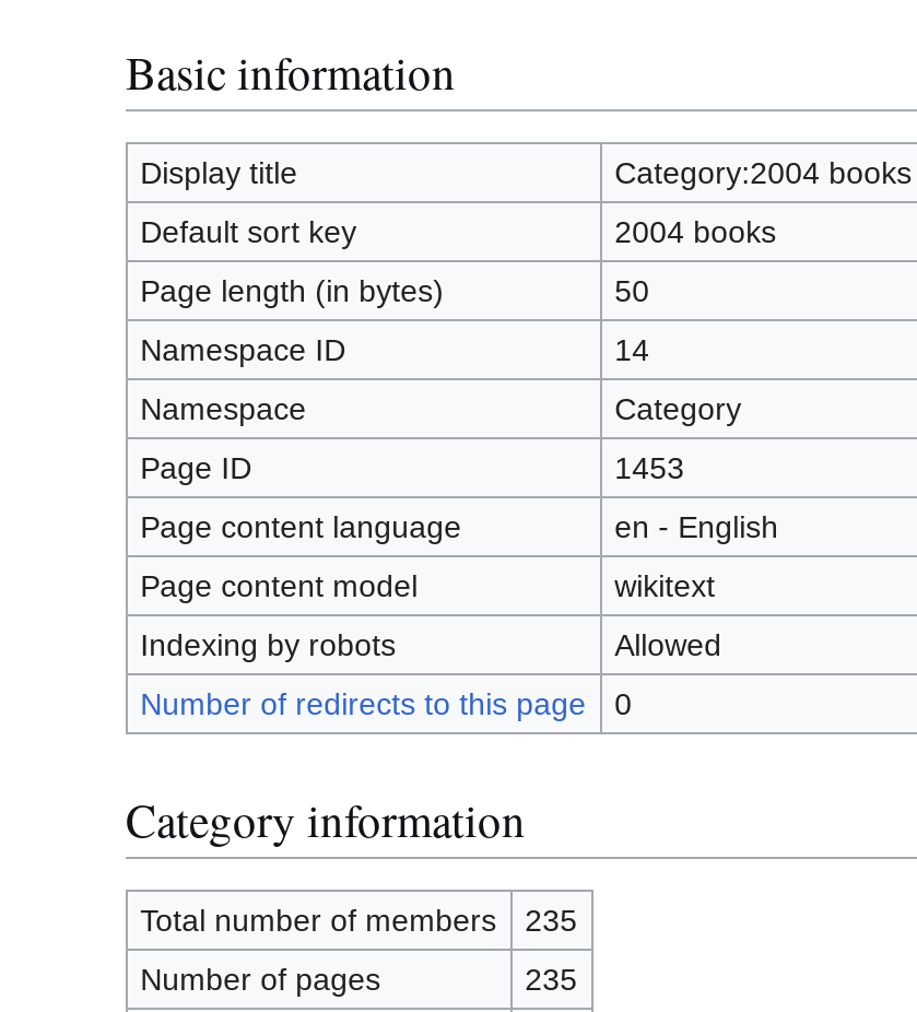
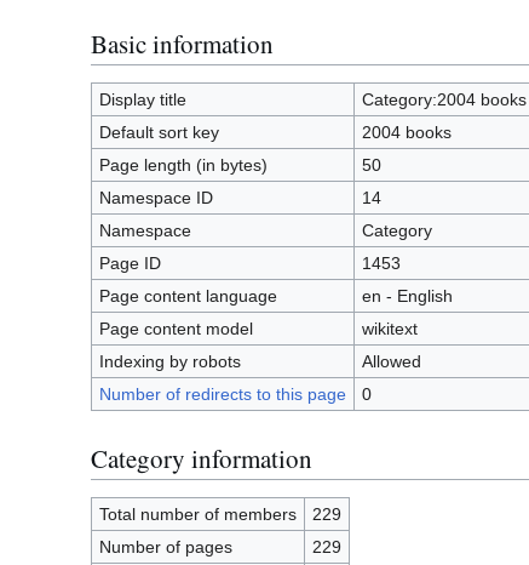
- Total number of members 235
+ Total number of members 229

- 235
+ 229
